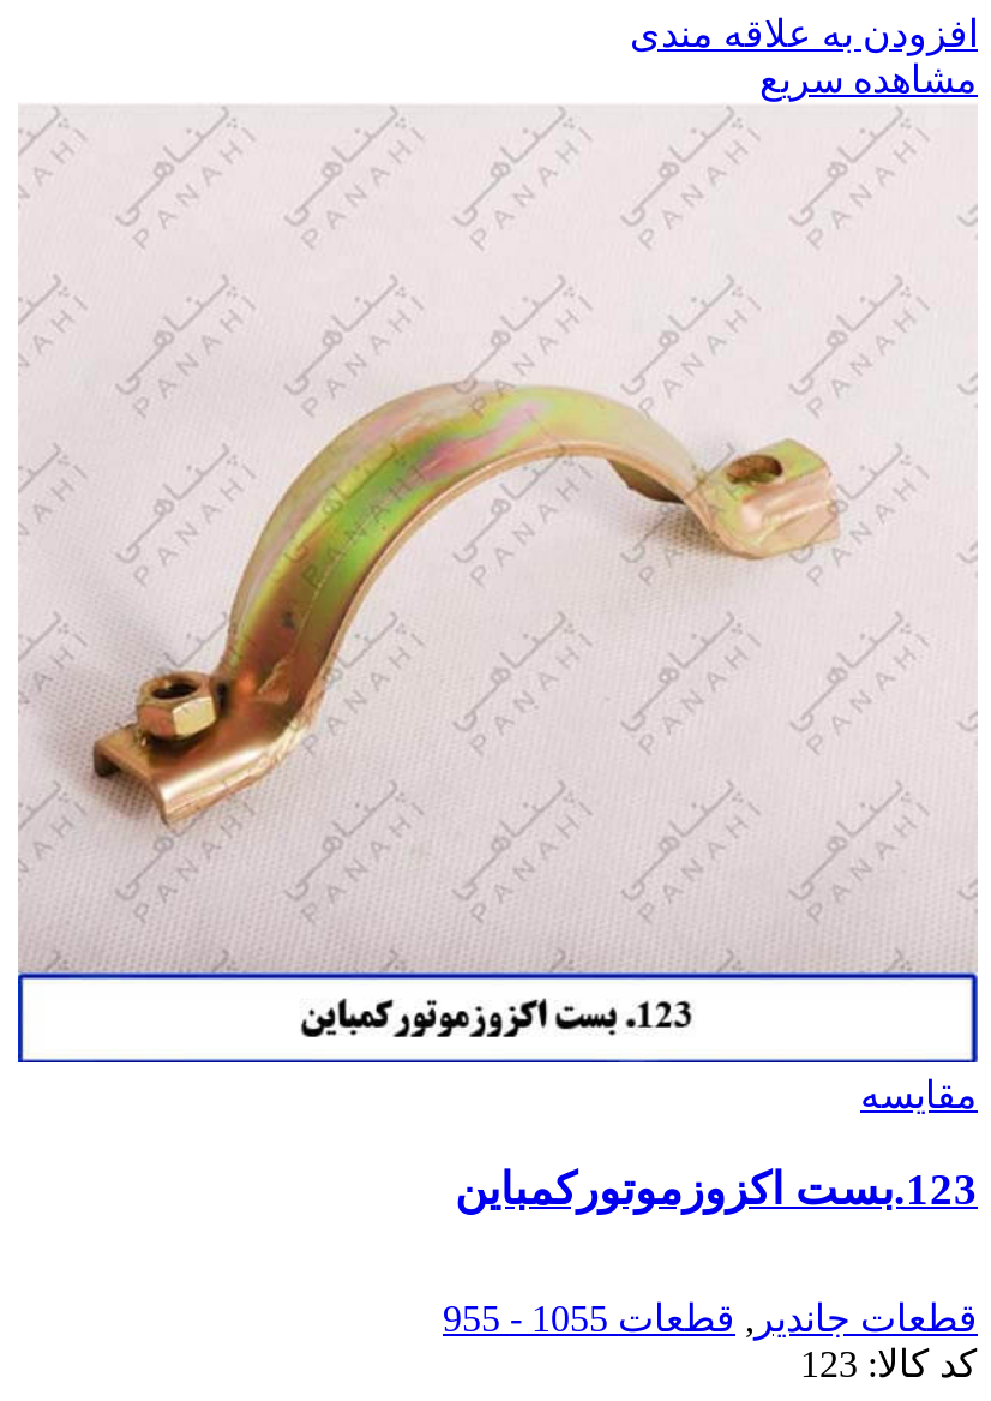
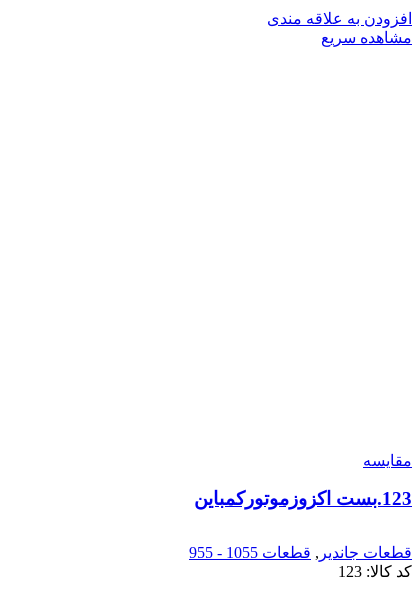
- [image]
